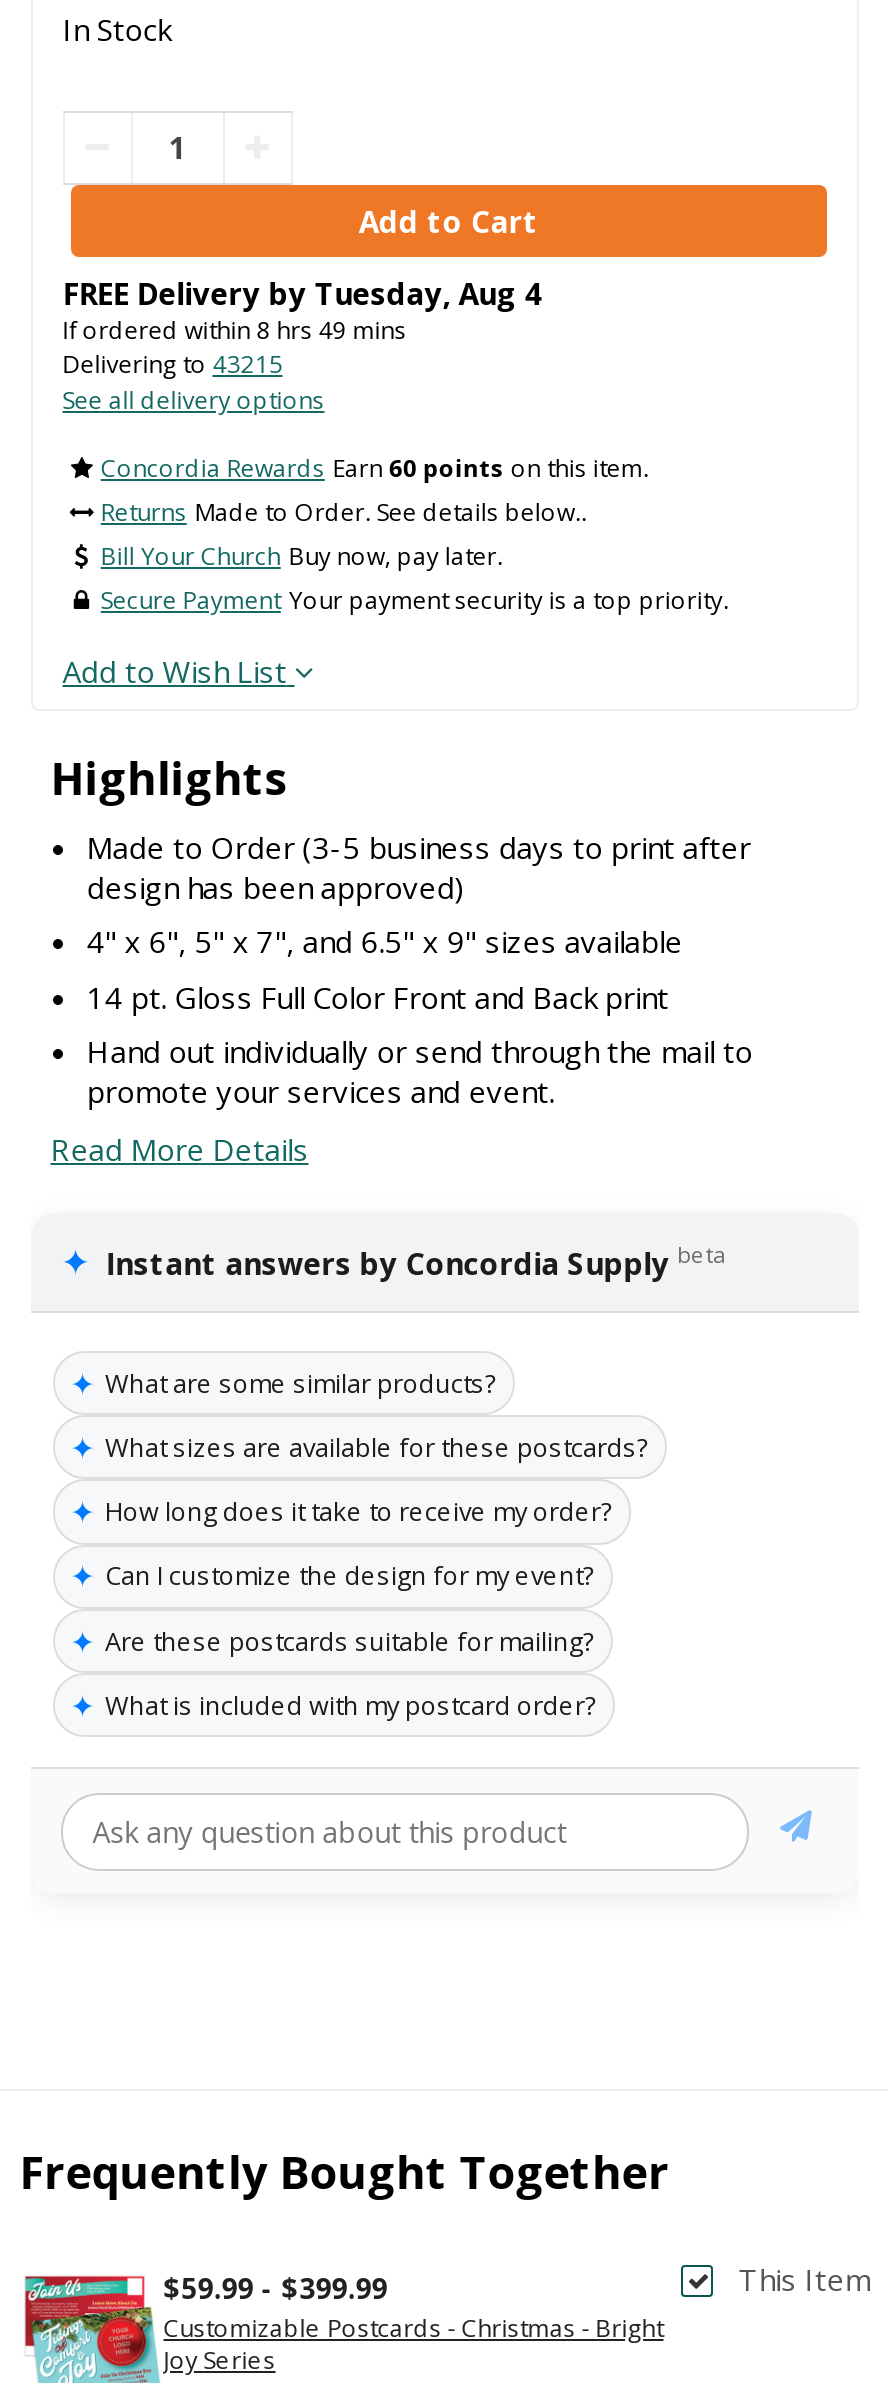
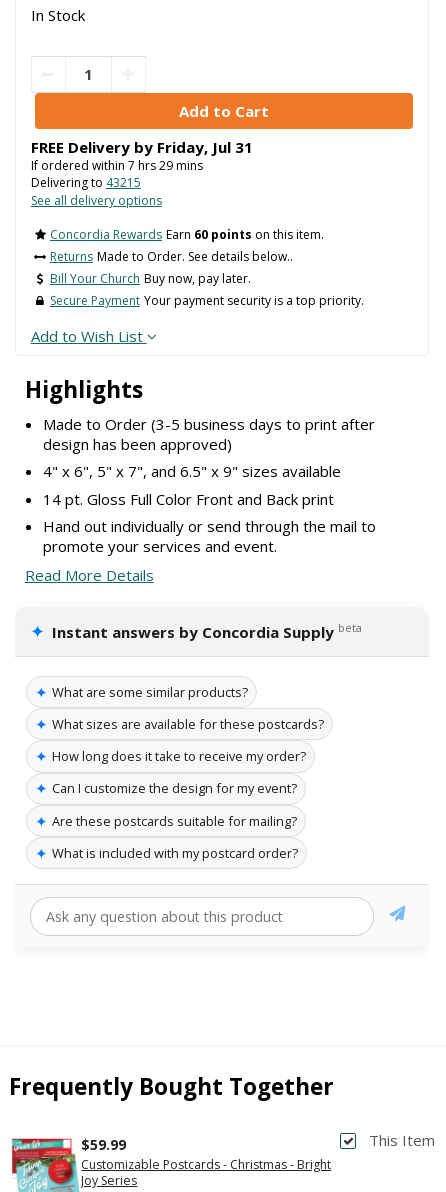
- FREE Delivery by Tuesday, Aug 4
+ FREE Delivery by Friday, Jul 31

- If ordered within 8 hrs 49 mins
+ If ordered within 7 hrs 29 mins

- $59.99 - $399.99
+ $59.99
